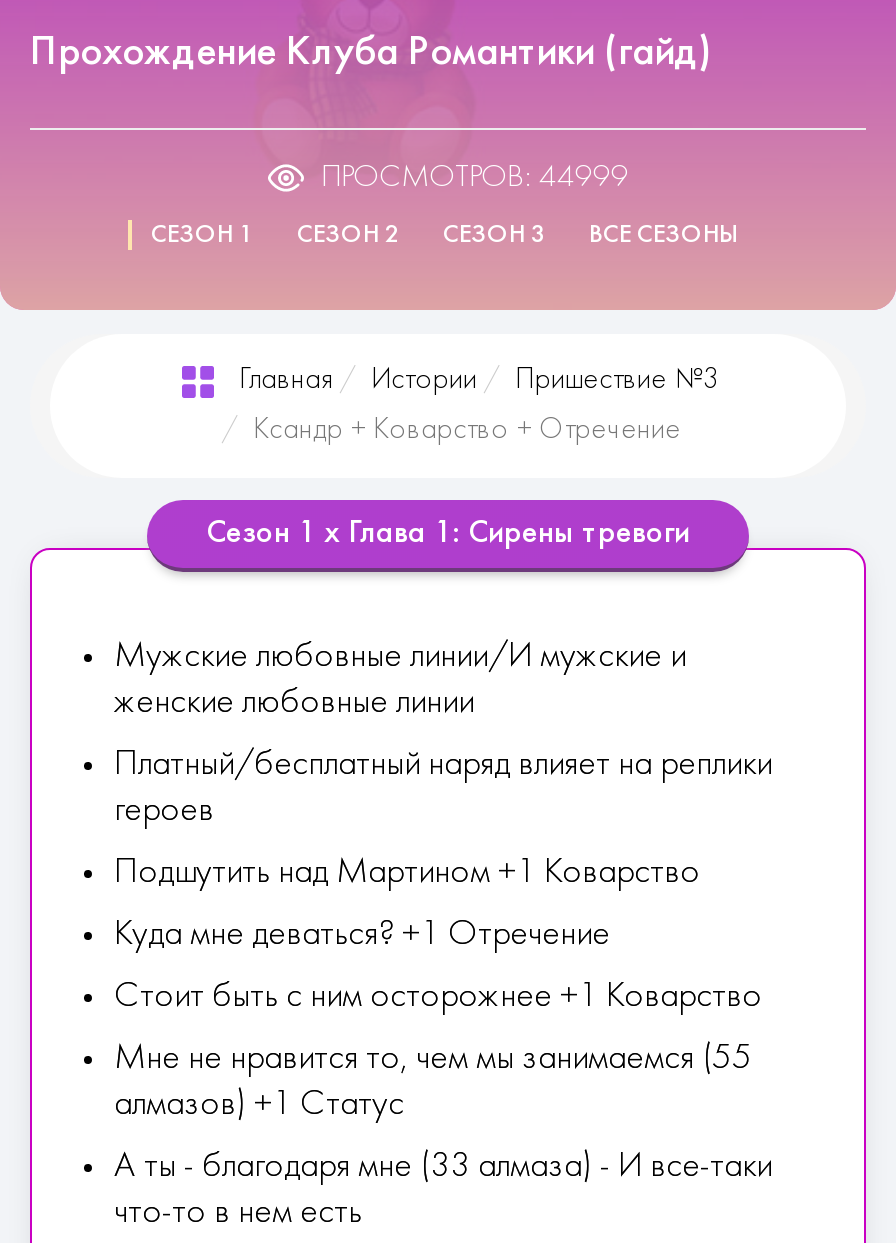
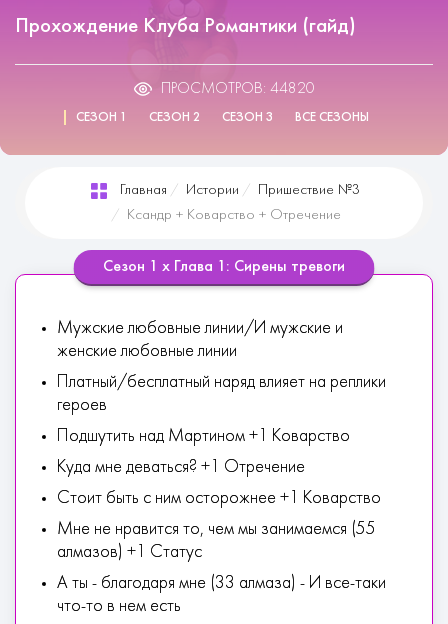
- ПРОСМОТРОВ: 44999
+ ПРОСМОТРОВ: 44820
